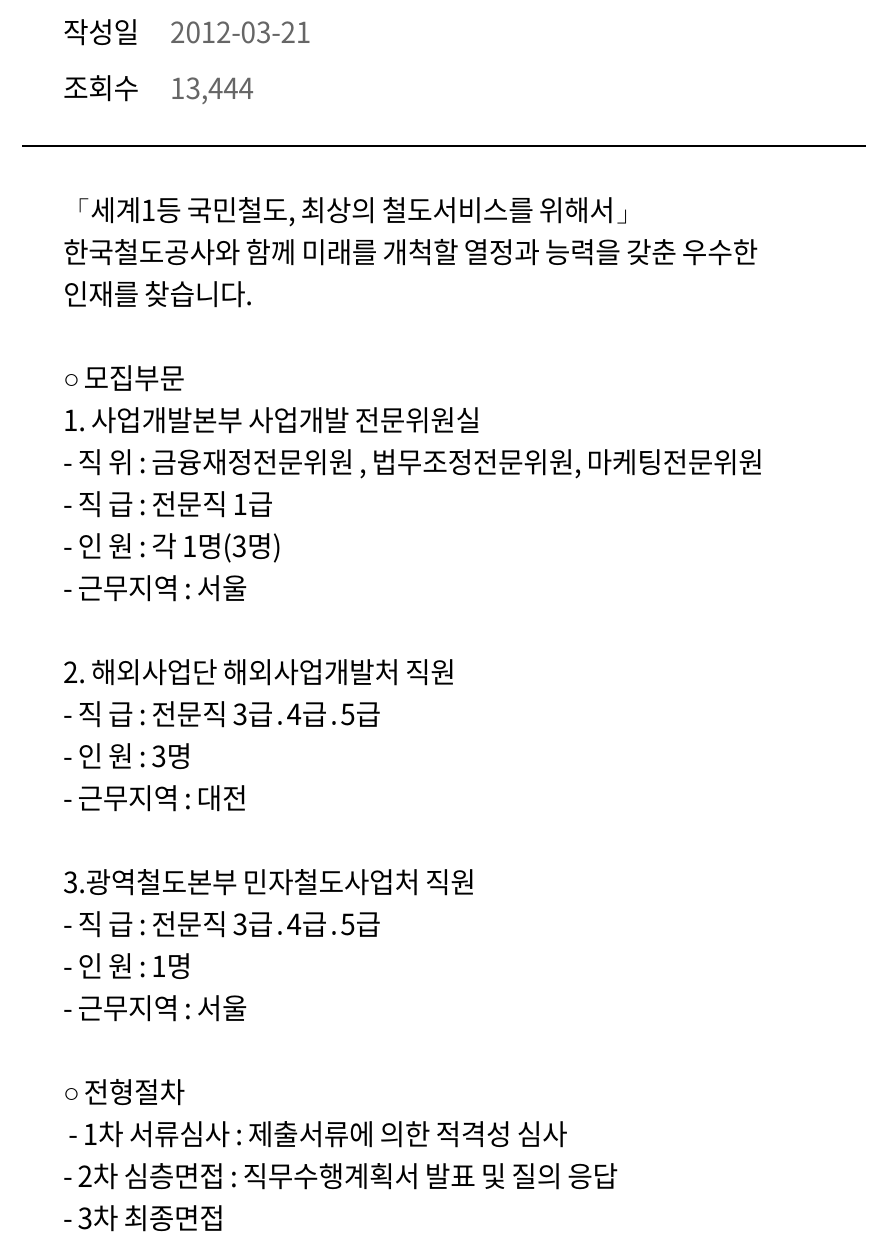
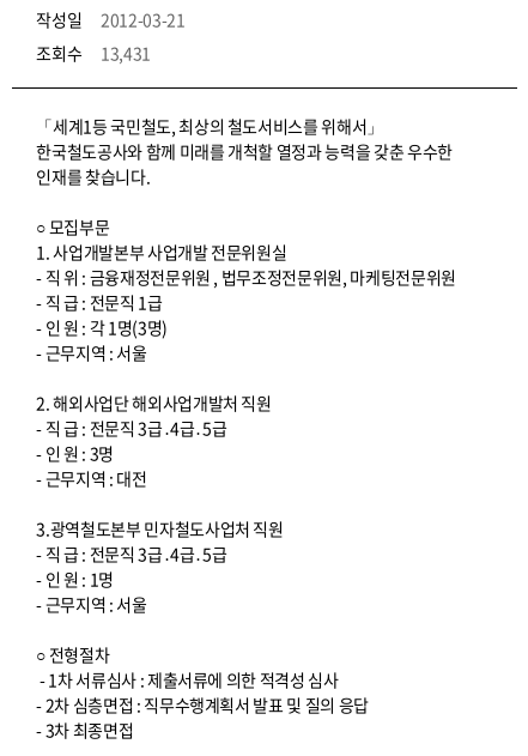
- 조회수 13,444
+ 조회수 13,431
